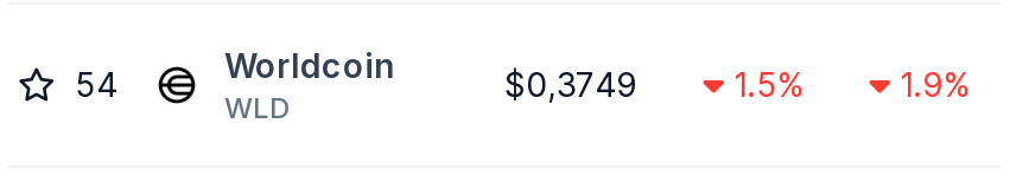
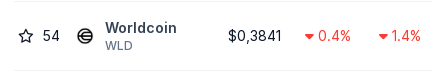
- $0,3749
+ $0,3841

- 1.5%
+ 0.4%

- 1.9%
+ 1.4%
